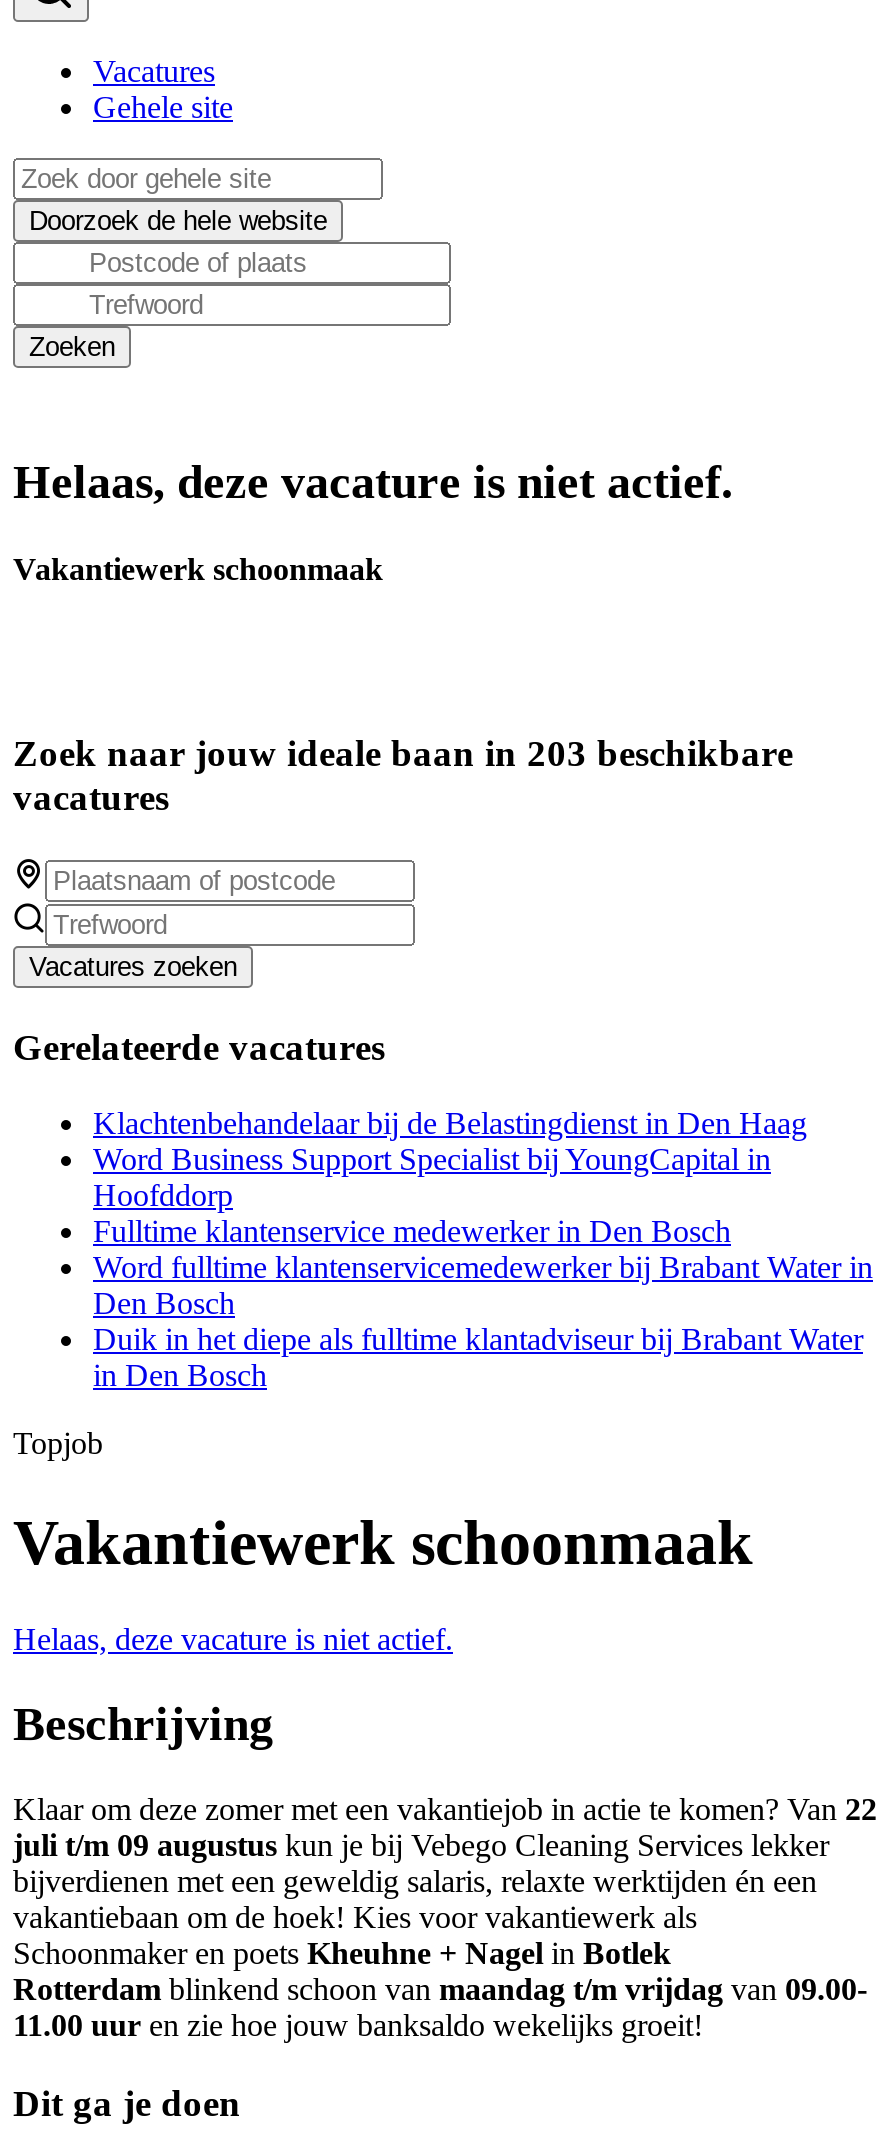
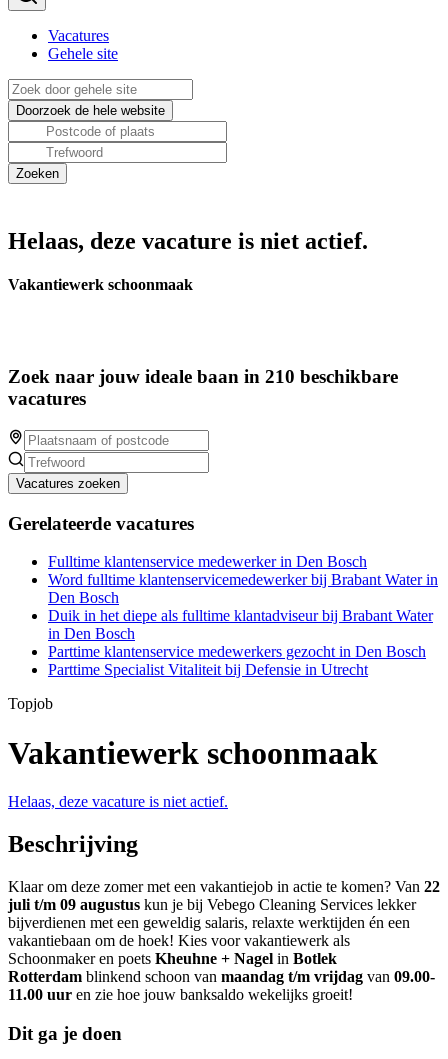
- Zoek naar jouw ideale baan in 203 beschikbare
+ Zoek naar jouw ideale baan in 210 beschikbare

- Klachtenbehandelaar bij de Belastingdienst in Den Haag
- Word Business Support Specialist bij YoungCapital in
- Hoofddorp

moved up: Fulltime klantenservice medewerker in Den Bosch | Word fulltime klantenservicemedewerker bij Brabant Water in | Den Bosch | Duik in het diepe als fulltime klantadviseur bij Brabant Water | in Den Bosch

+ Parttime klantenservice medewerkers gezocht in Den Bosch
+ Parttime Specialist Vitaliteit bij Defensie in Utrecht
